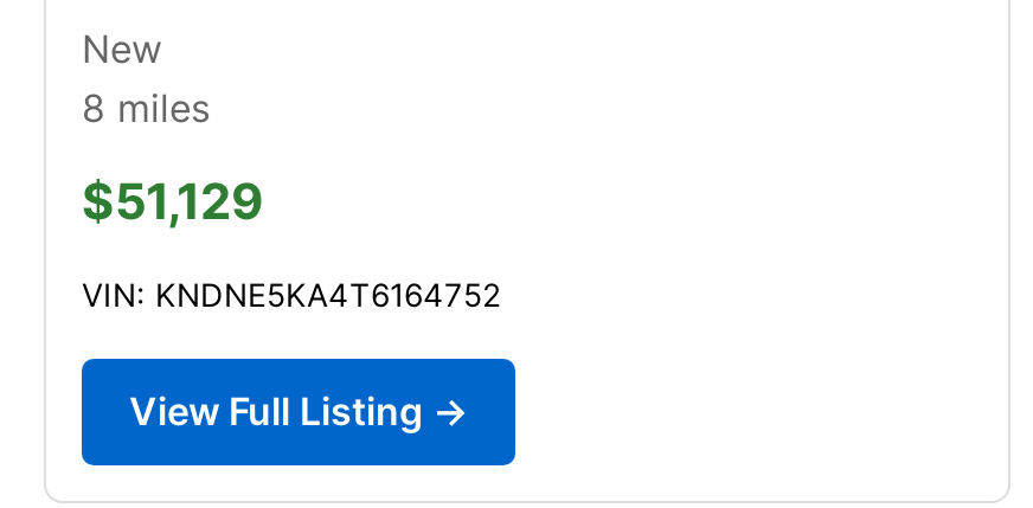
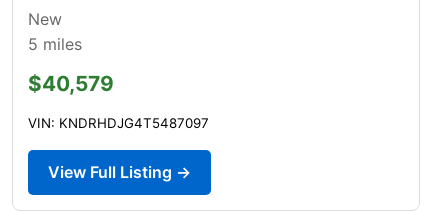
- 8 miles
+ 5 miles

- $51,129
+ $40,579

- VIN: KNDNE5KA4T6164752
+ VIN: KNDRHDJG4T5487097
